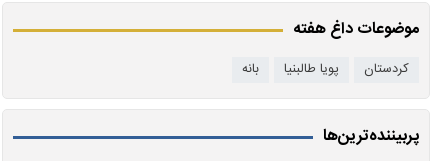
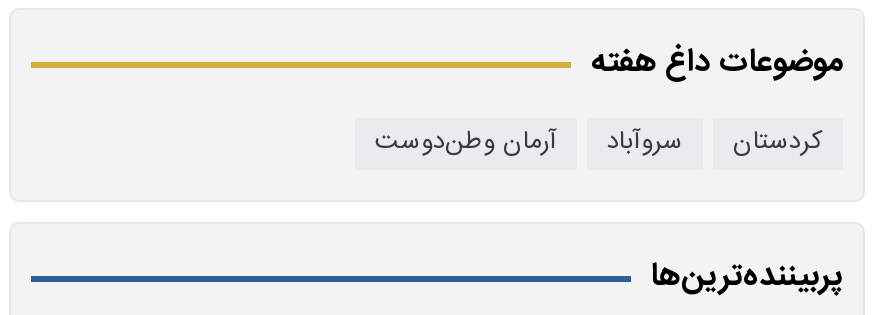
- پویا طالبنیا
- بانه
+ سروآباد
+ آرمان وطن‌دوست
